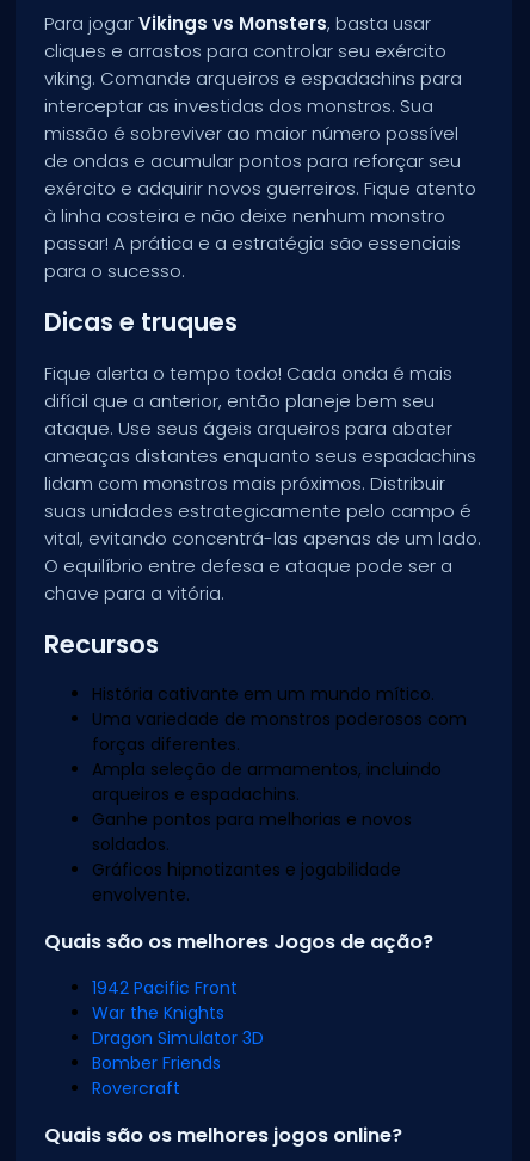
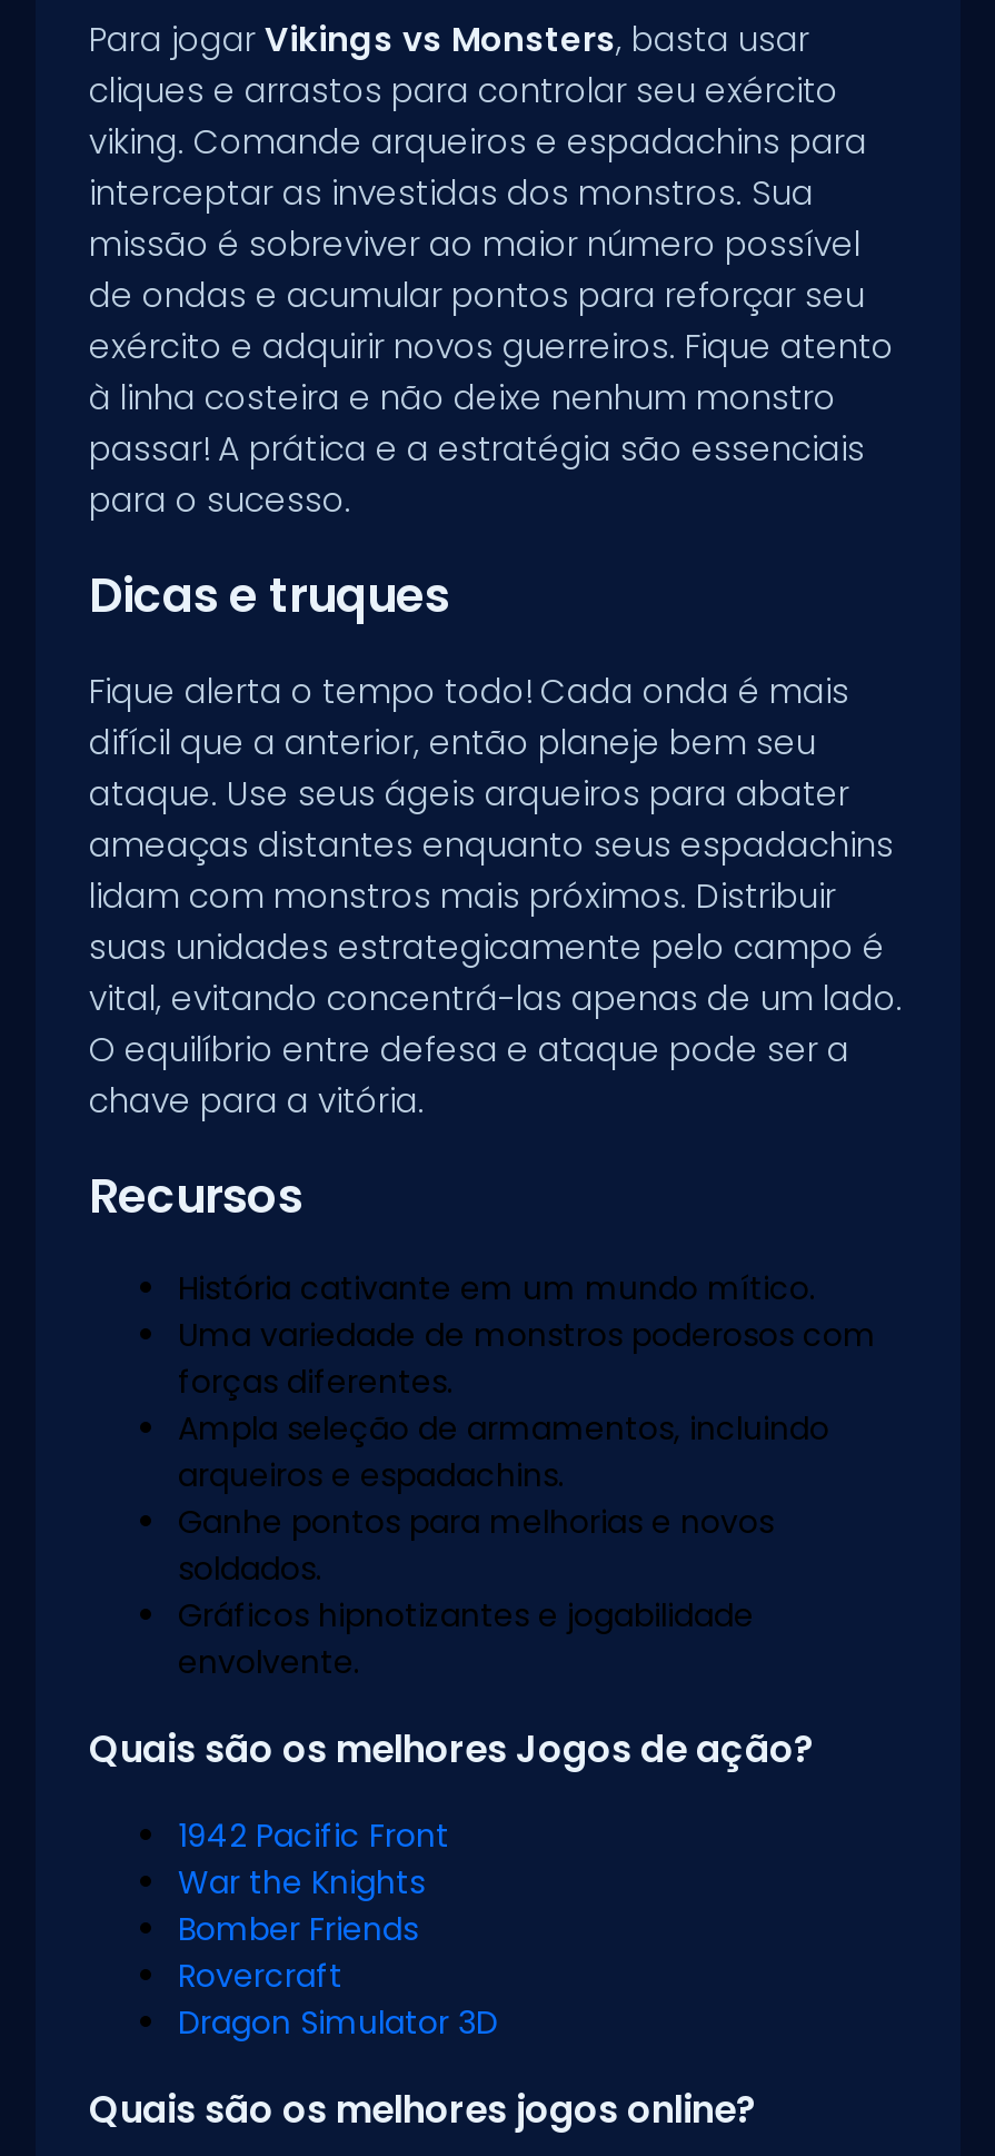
moved down: Dragon Simulator 3D

moved up: Bomber Friends | Rovercraft
